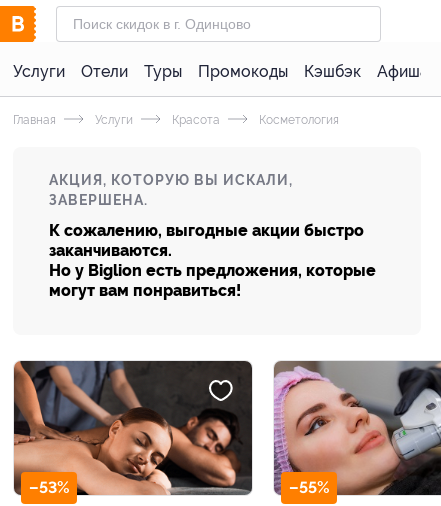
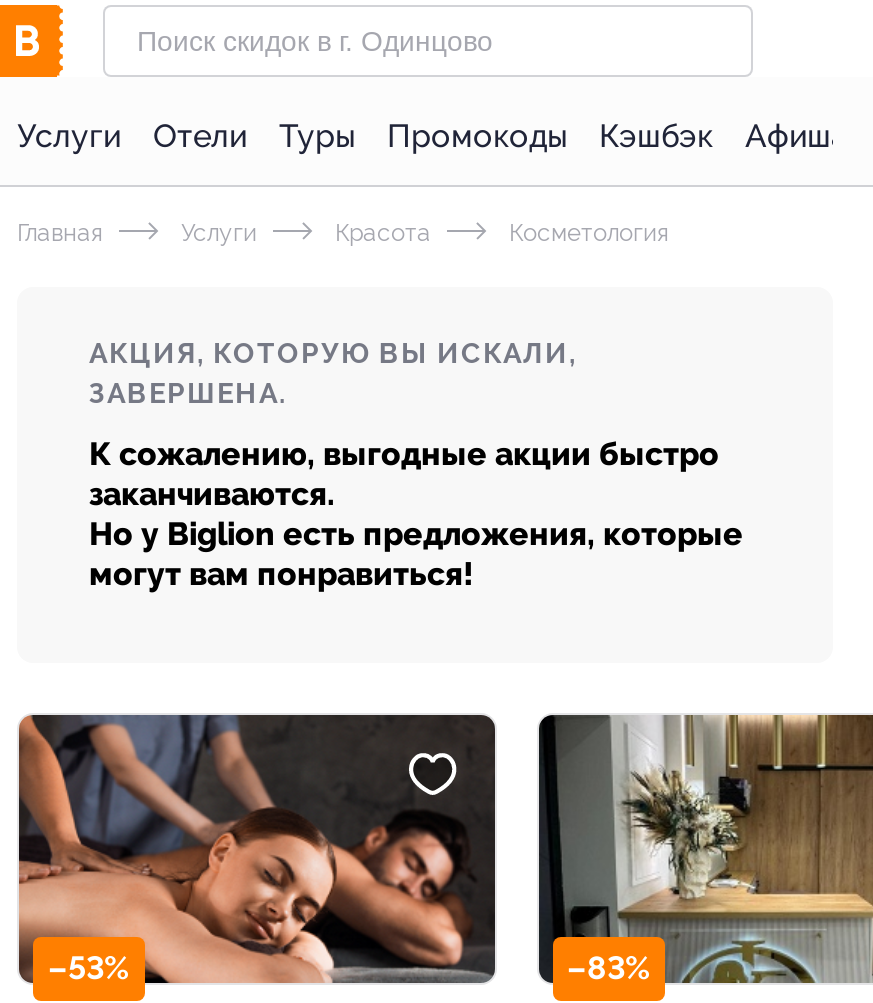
- [image]
- –55%
+ [image]
+ –83%
